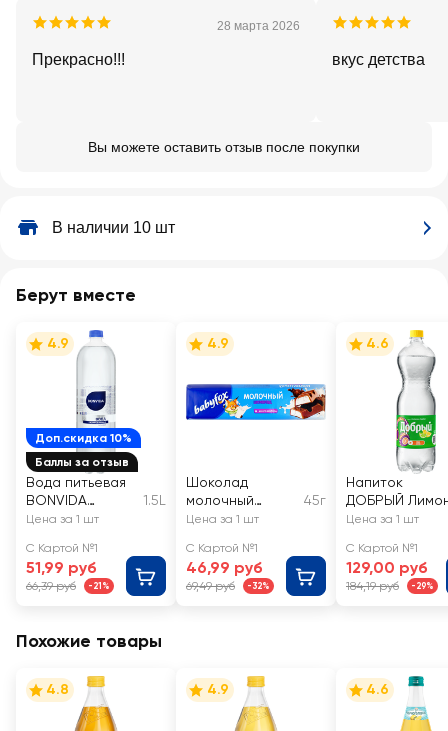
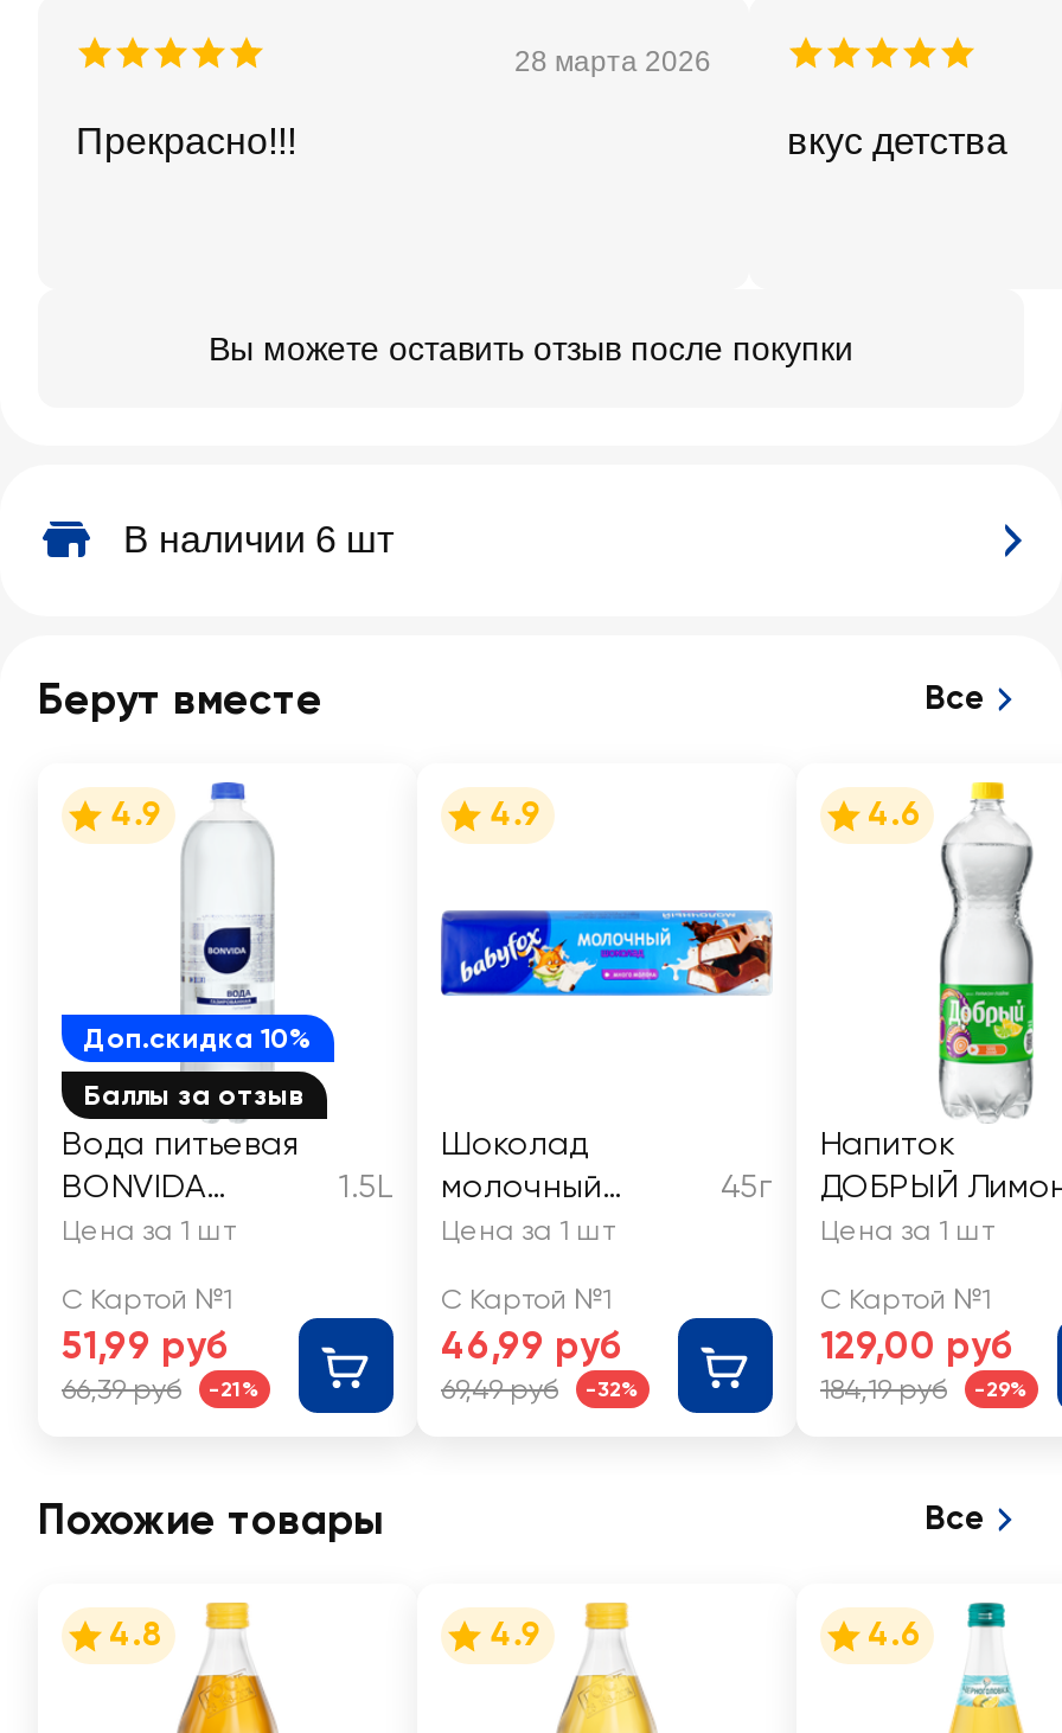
- В наличии 10 шт
+ В наличии 6 шт

+ Все

+ Все
